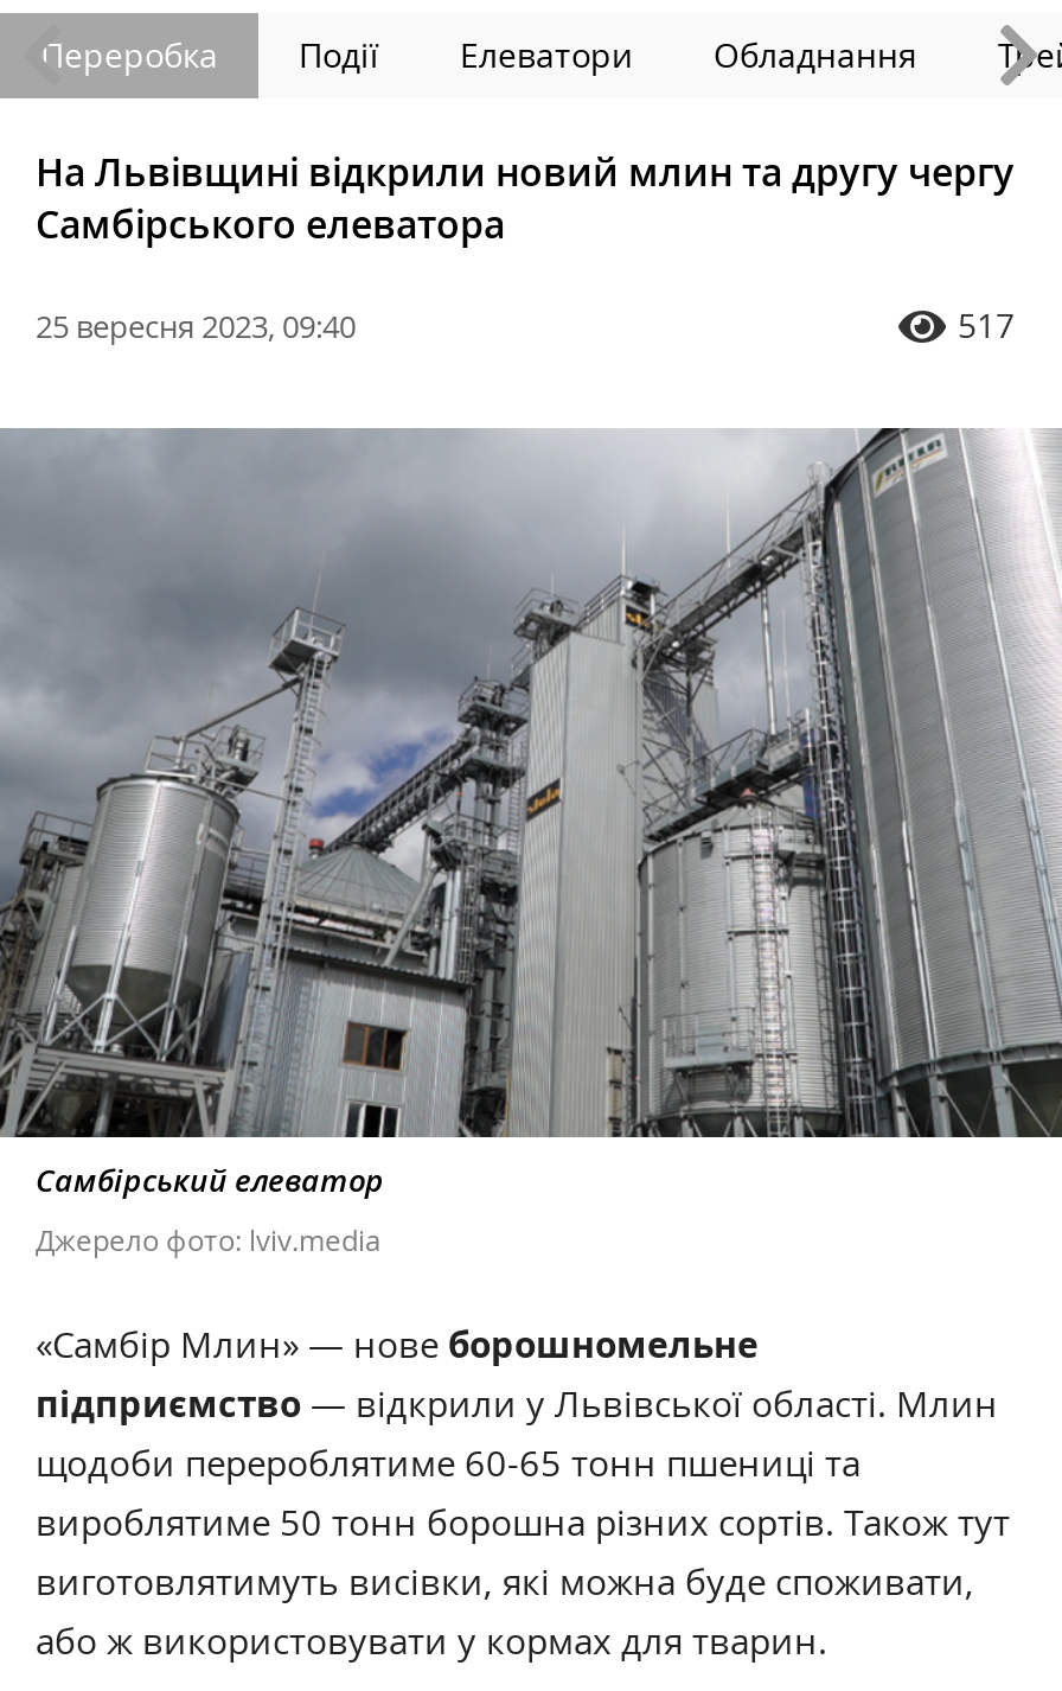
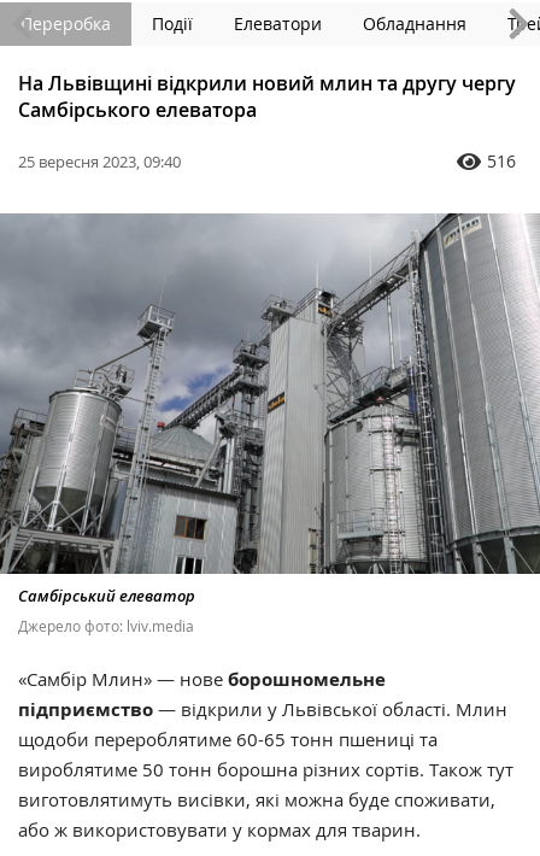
- 517
+ 516
